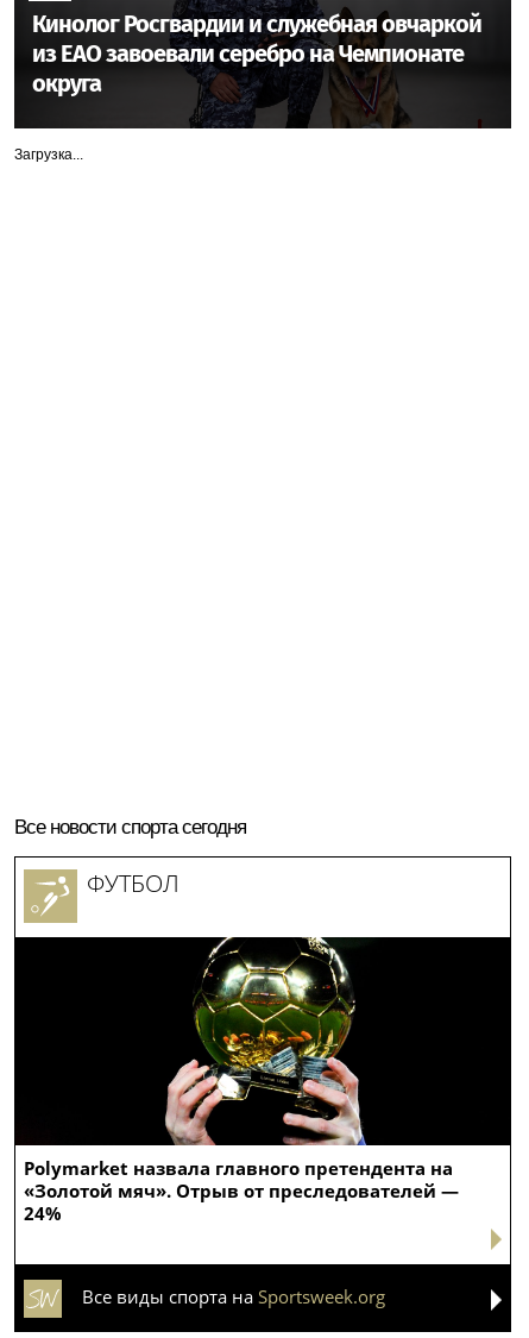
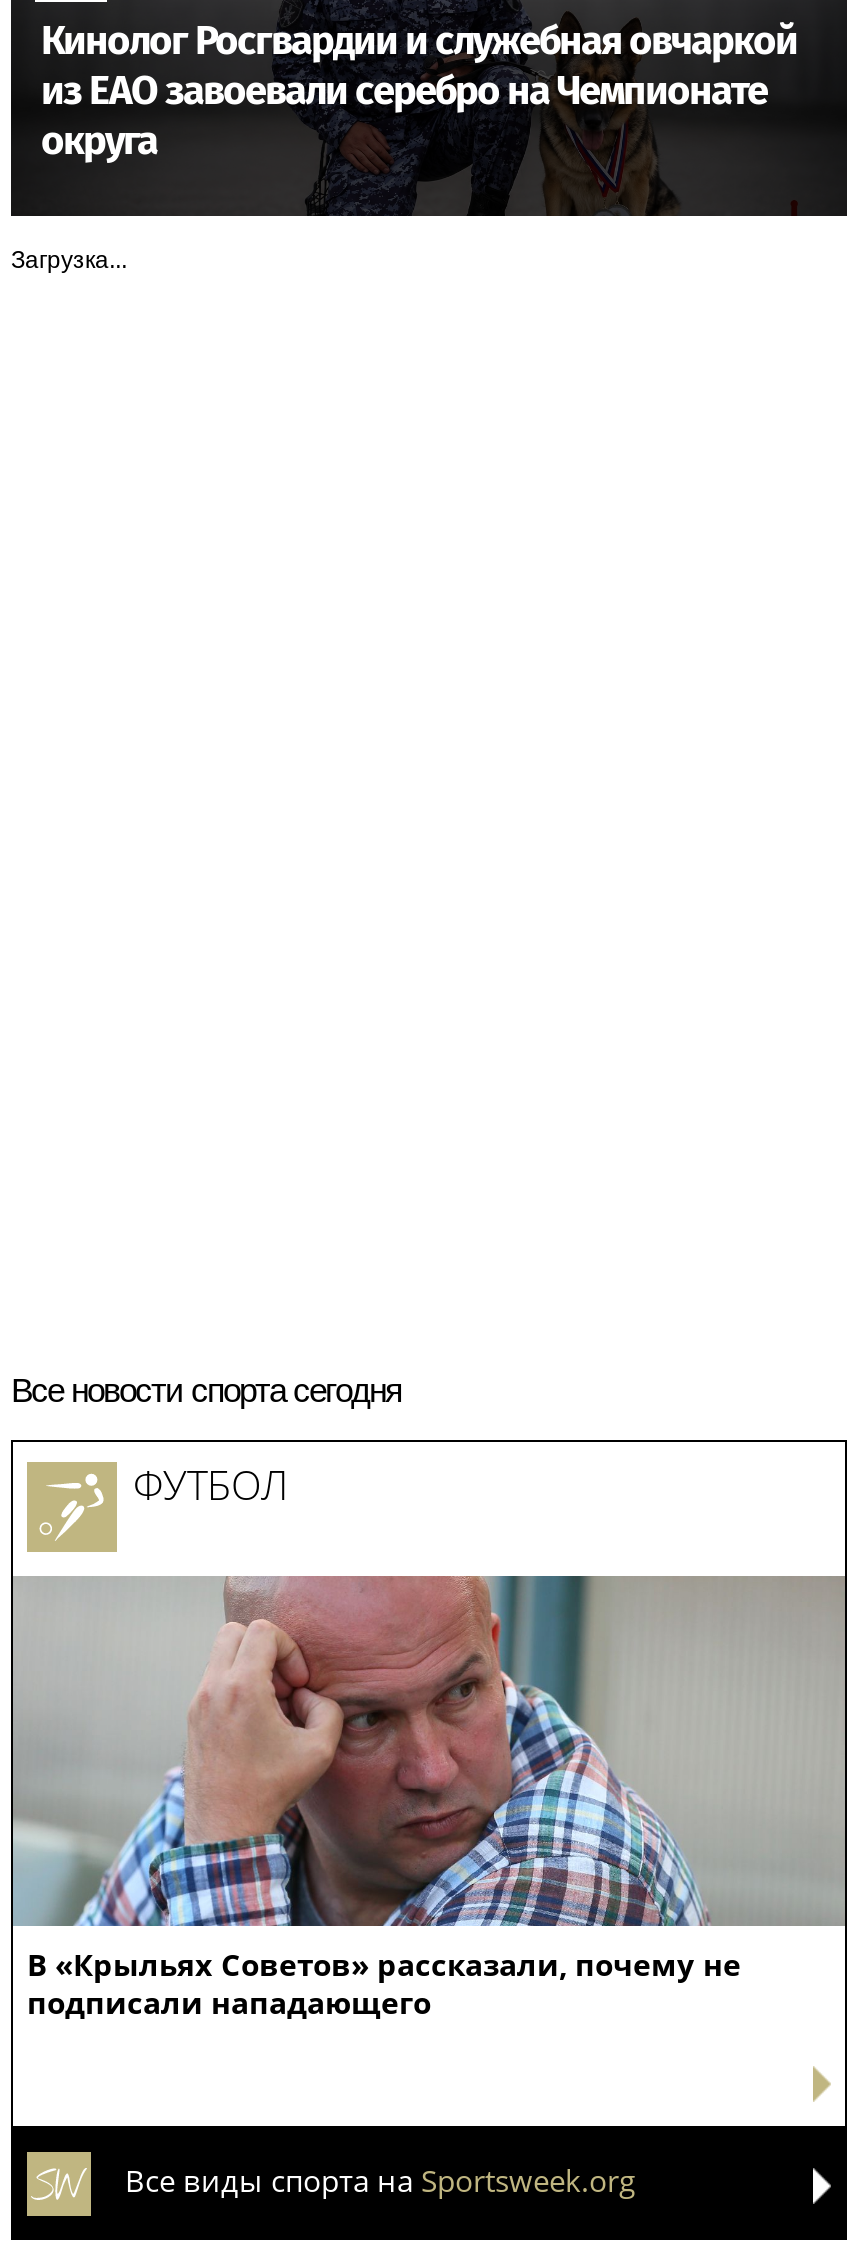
- [image]
- Polymarket назвала главного претендента на
- «Золотой мяч». Отрыв от преследователей —
- 24%
+ [image]
+ В «Крыльях Советов» рассказали, почему не
+ подписали нападающего
